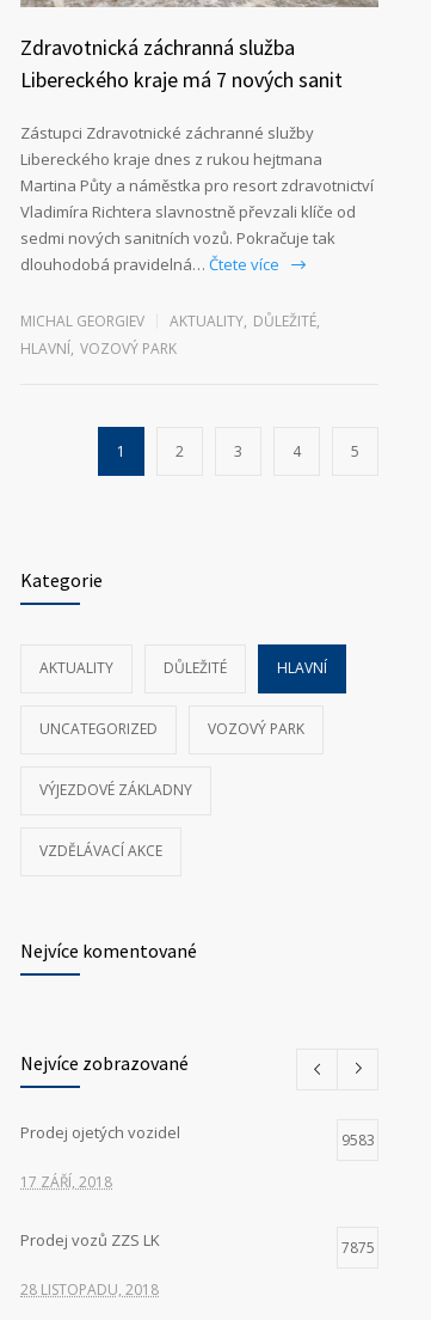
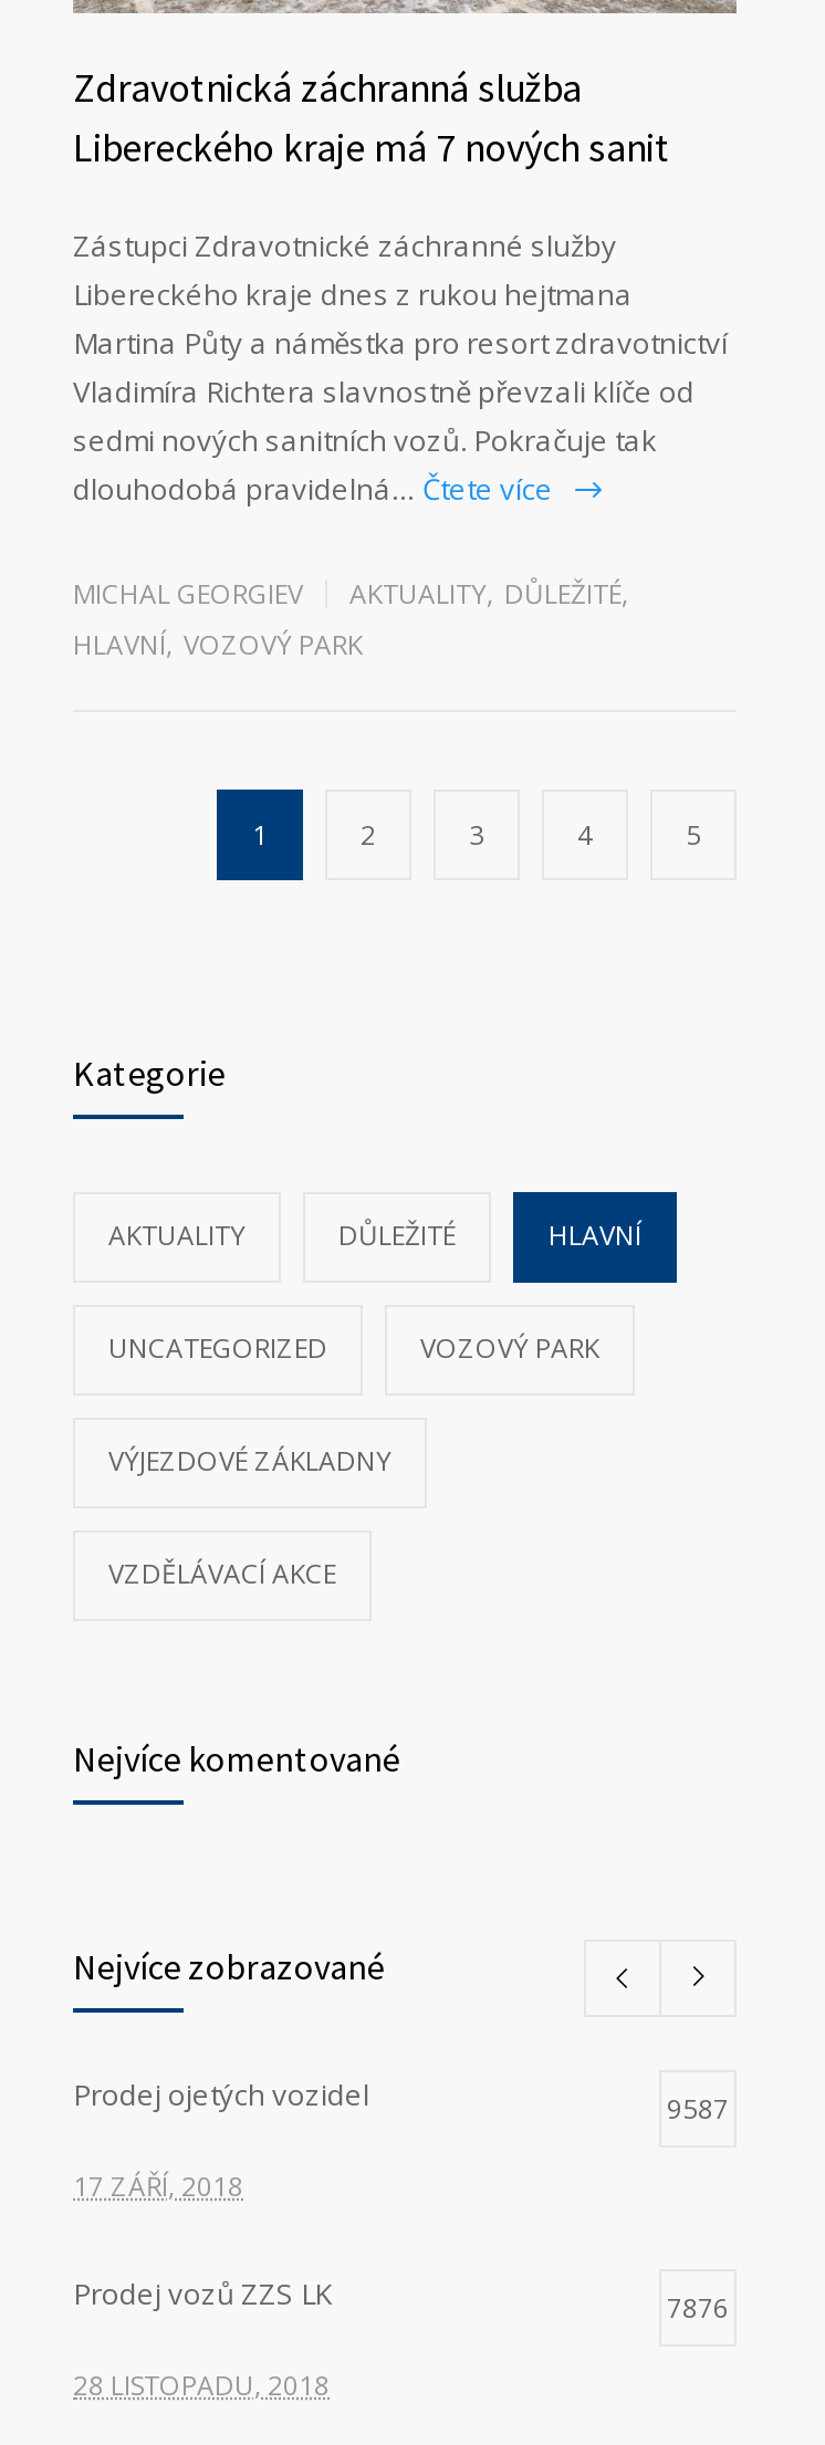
- 9583
+ 9587

- 7875
+ 7876
